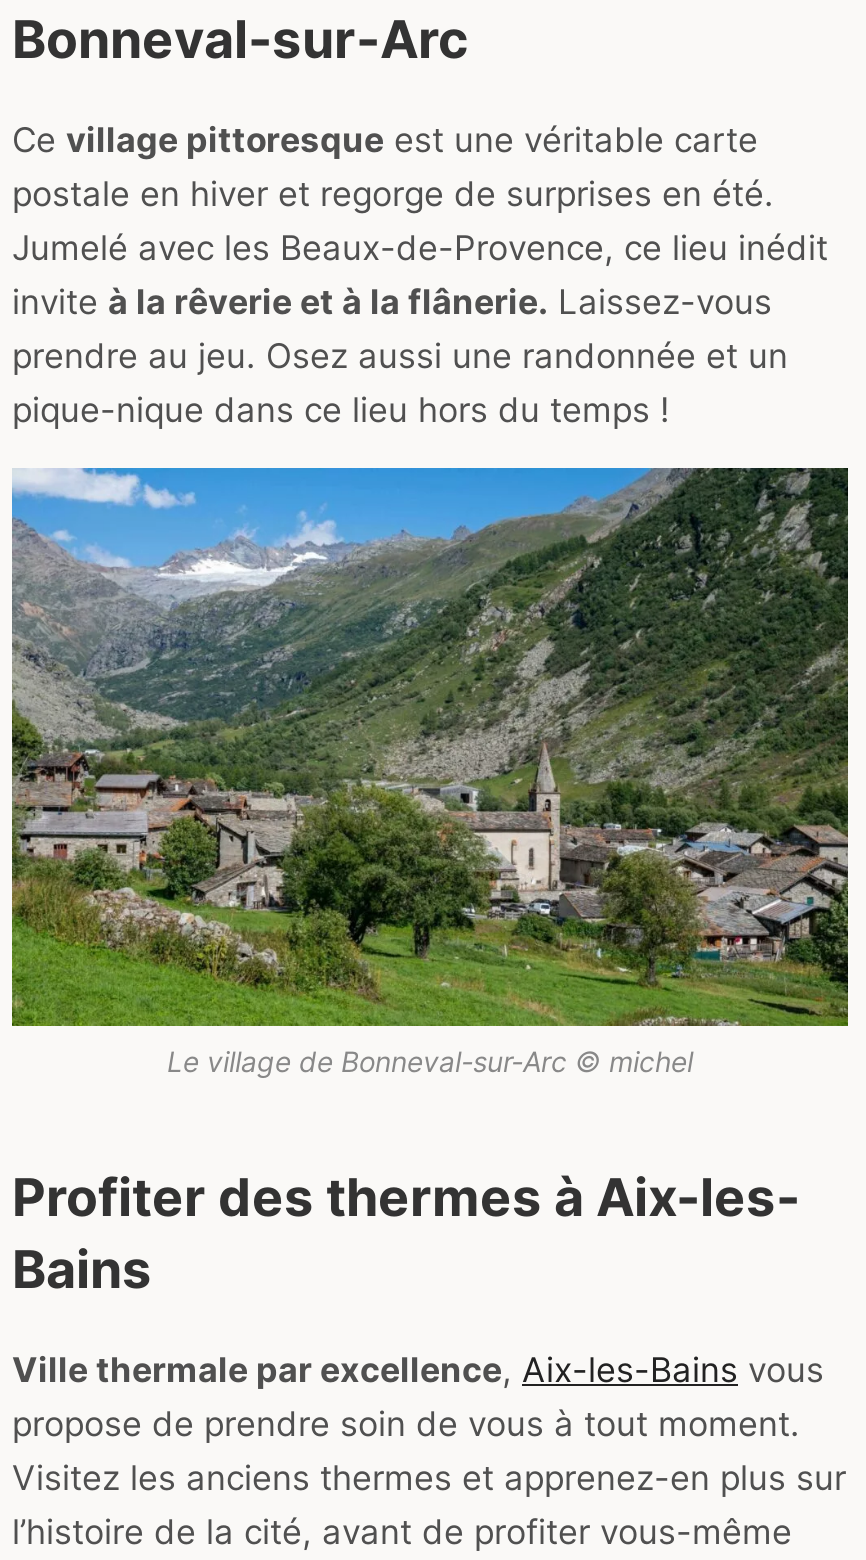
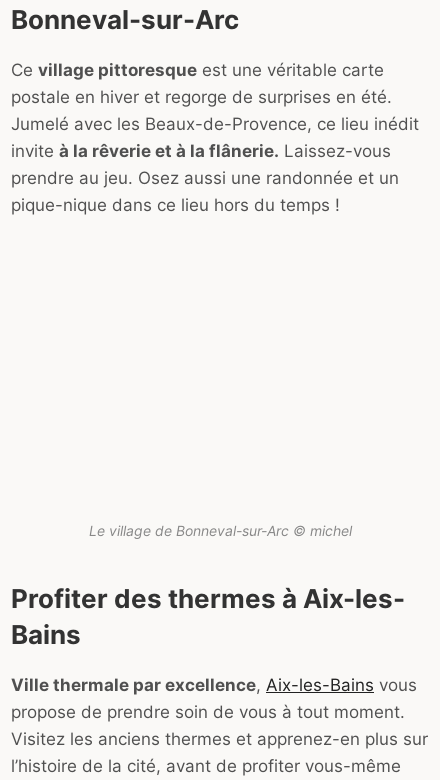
- [image]
